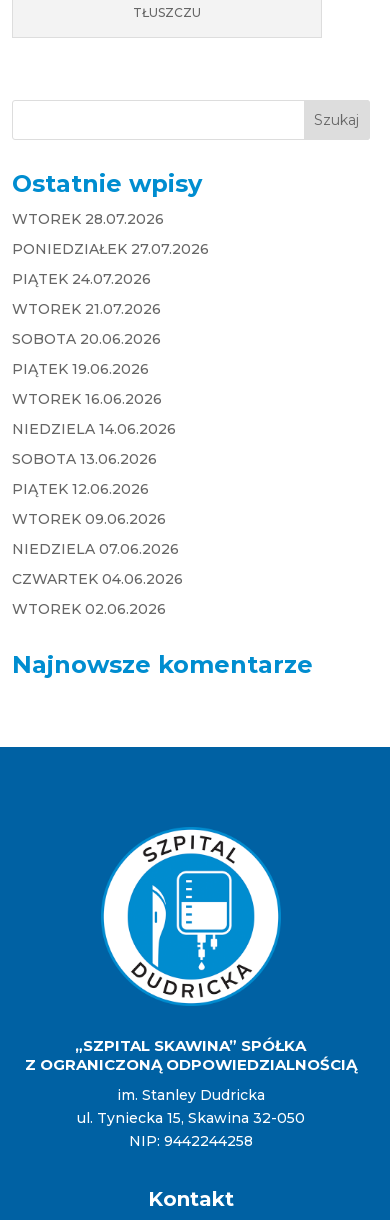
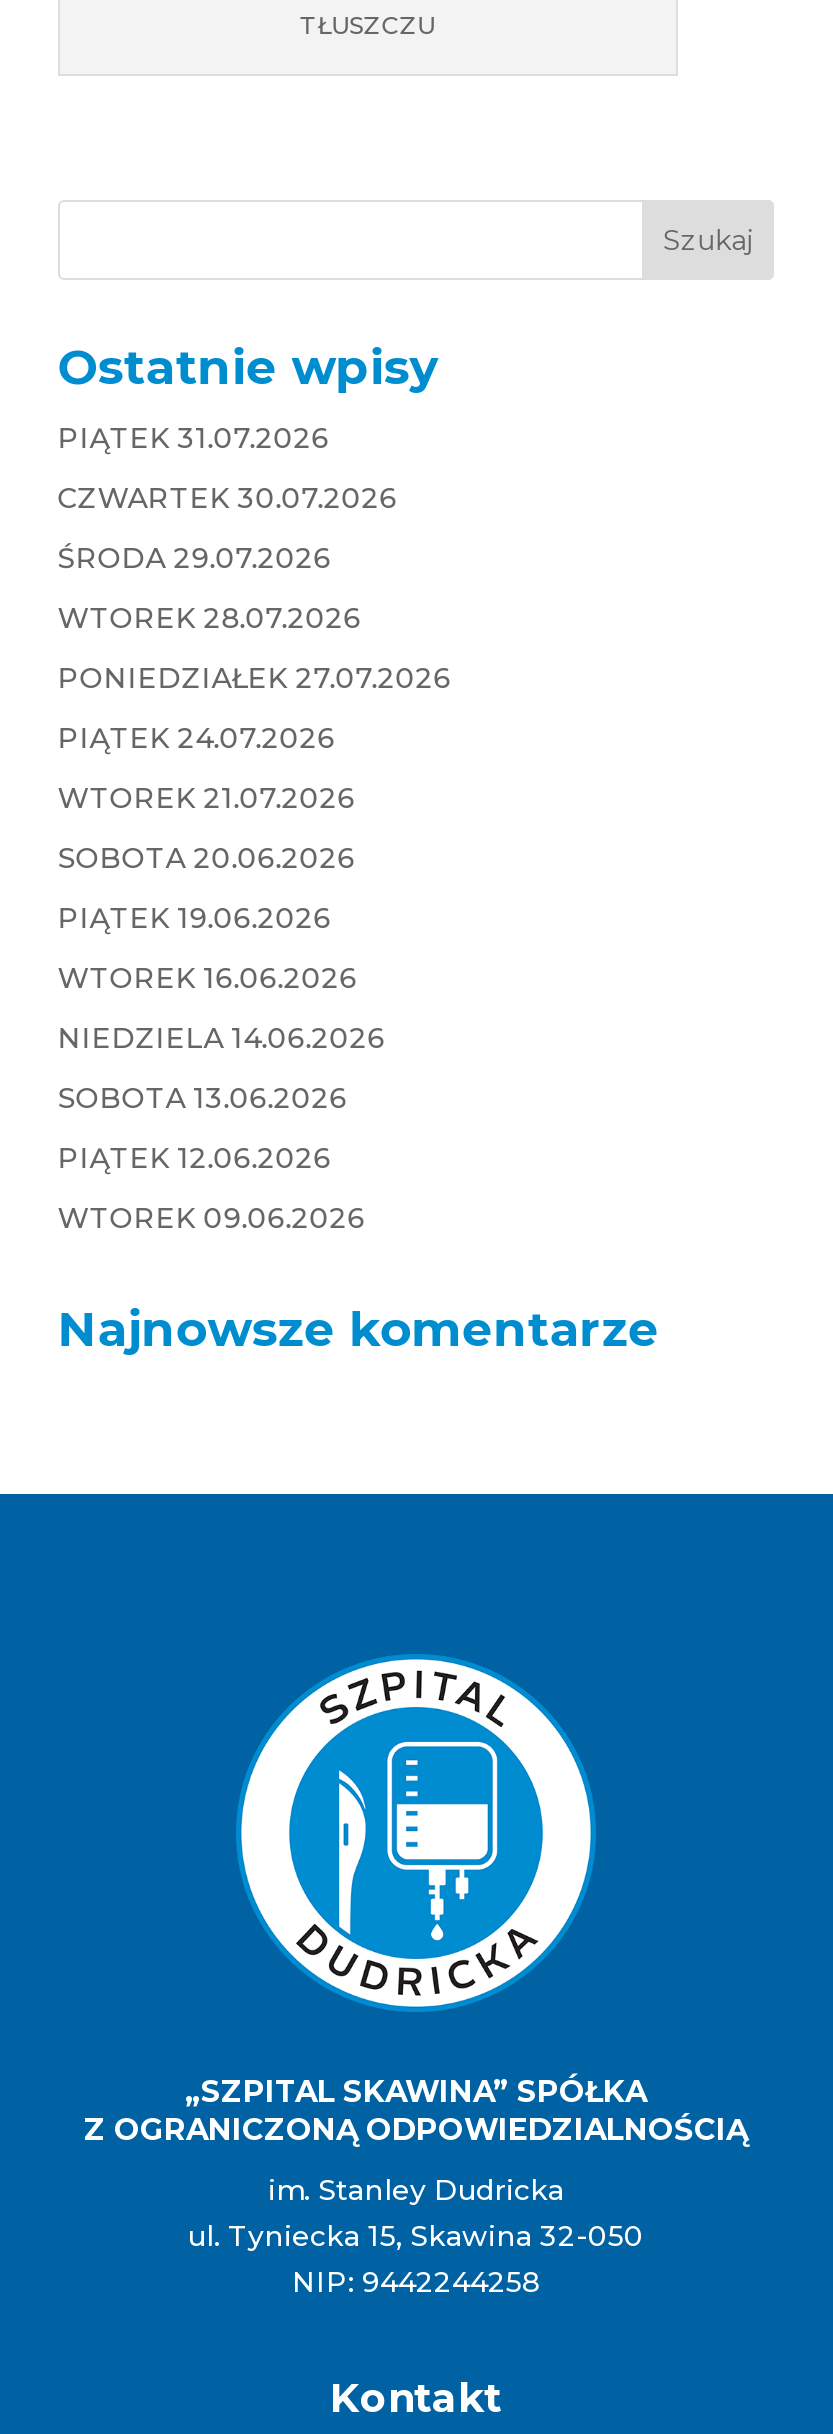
+ PIĄTEK 31.07.2026
+ CZWARTEK 30.07.2026
+ ŚRODA 29.07.2026

moved down: WTOREK 28.07.2026 | PONIEDZIAŁEK 27.07.2026 | PIĄTEK 24.07.2026 | ... | PIĄTEK 12.06.2026 | WTOREK 09.06.2026

- NIEDZIELA 07.06.2026
- CZWARTEK 04.06.2026
- WTOREK 02.06.2026
